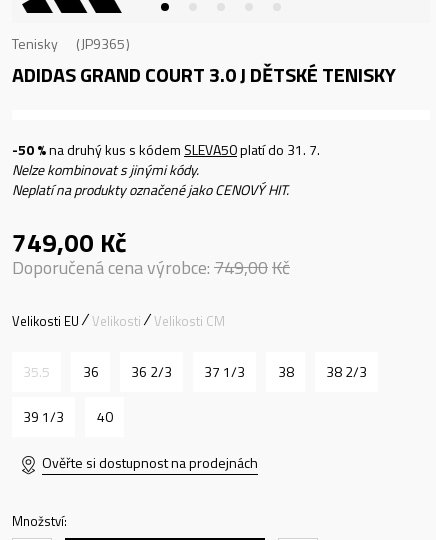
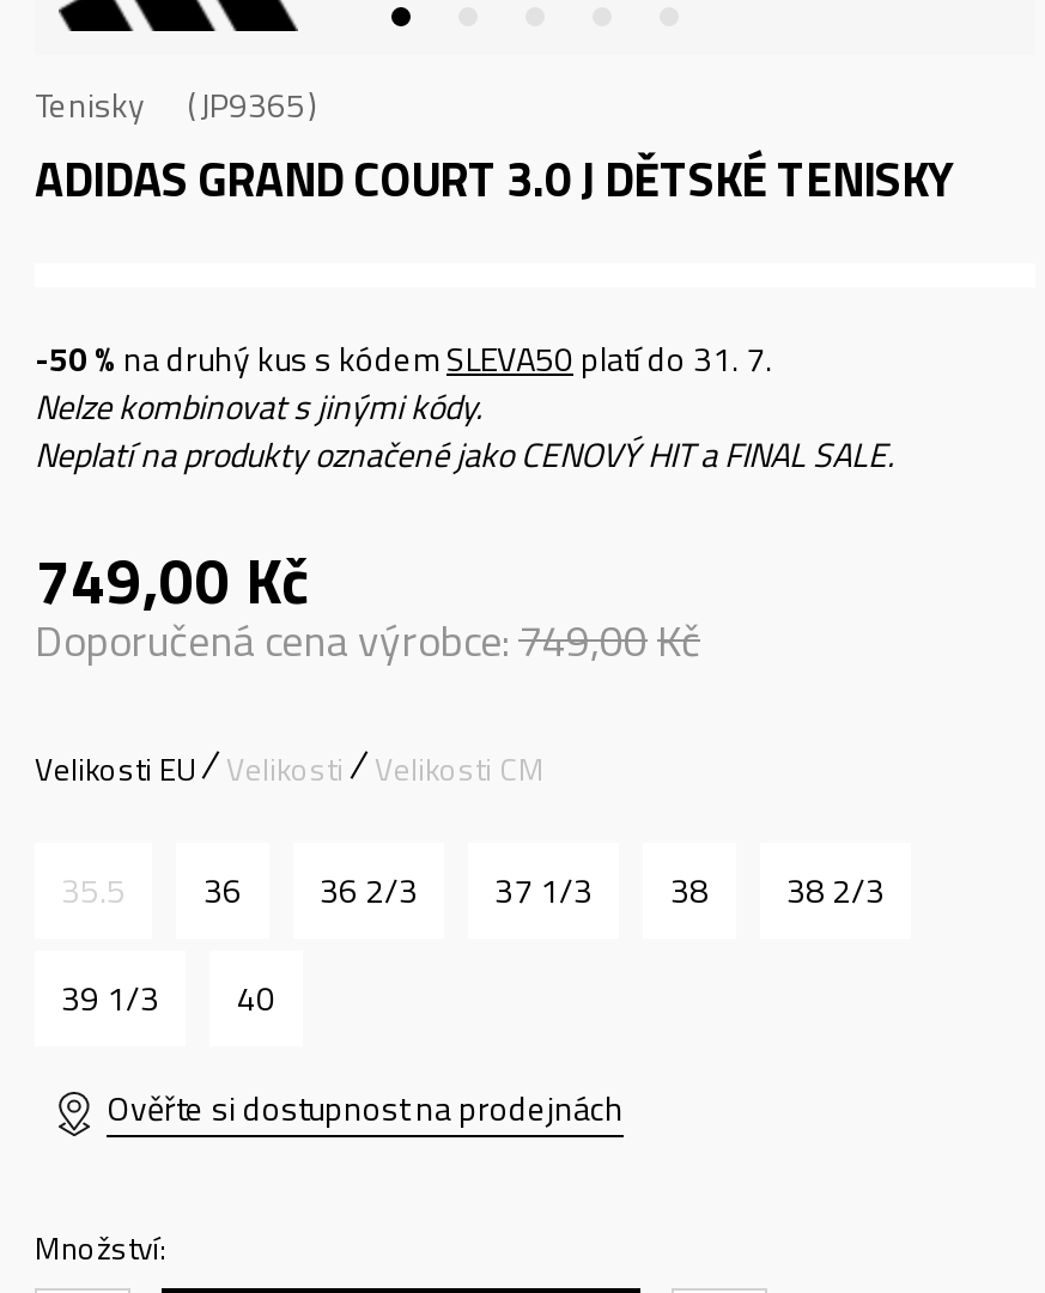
- Neplatí na produkty označené jako CENOVÝ HIT.
+ Neplatí na produkty označené jako CENOVÝ HIT a FINAL SALE.
